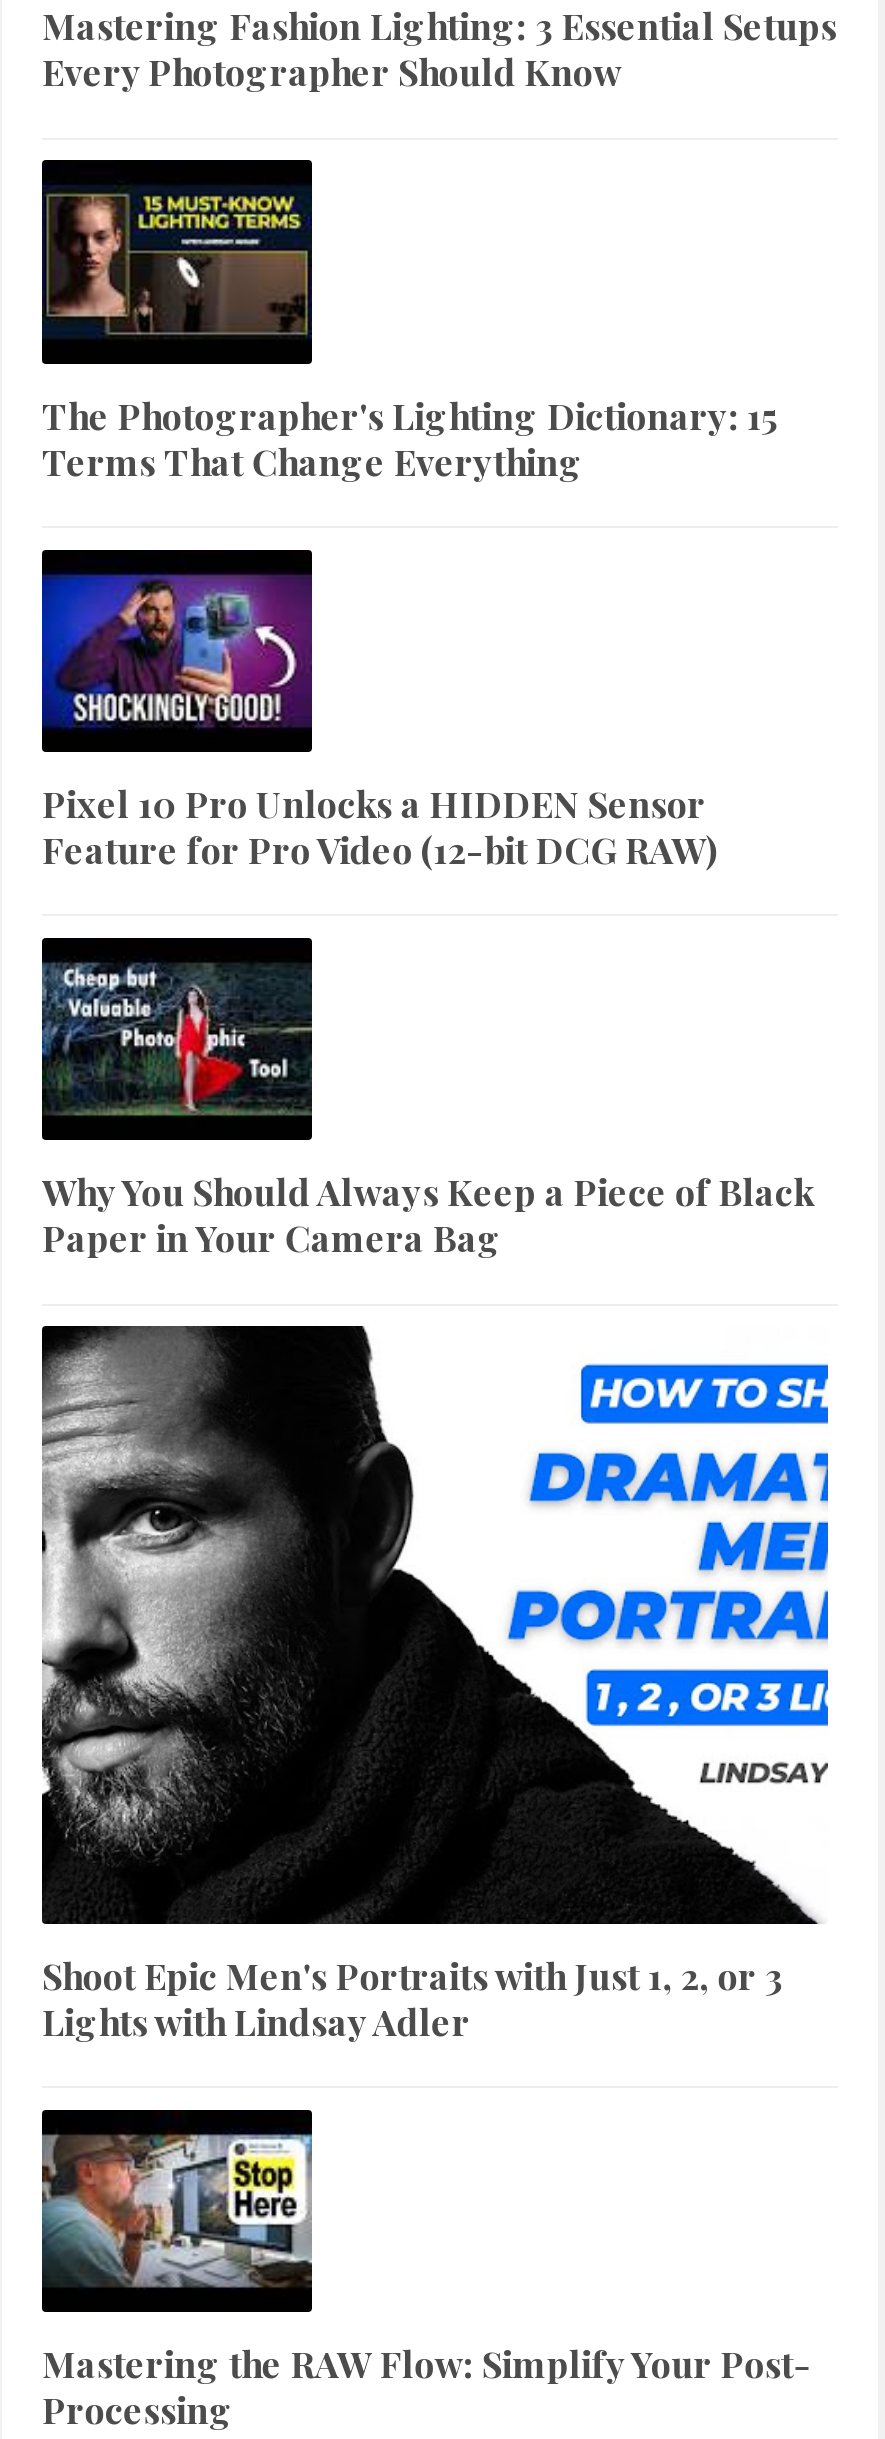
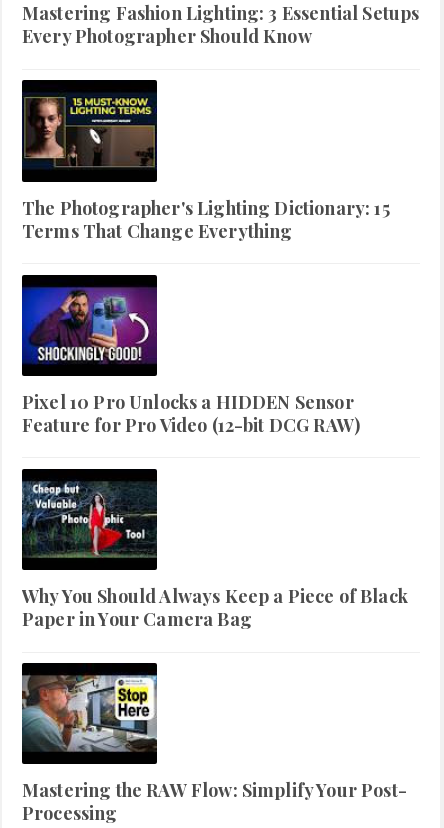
- [image]
- Shoot Epic Men's Portraits with Just 1, 2, or 3
- Lights with Lindsay Adler
